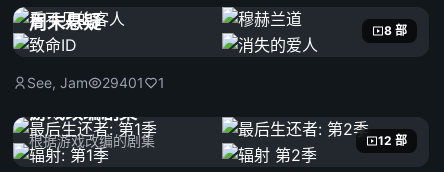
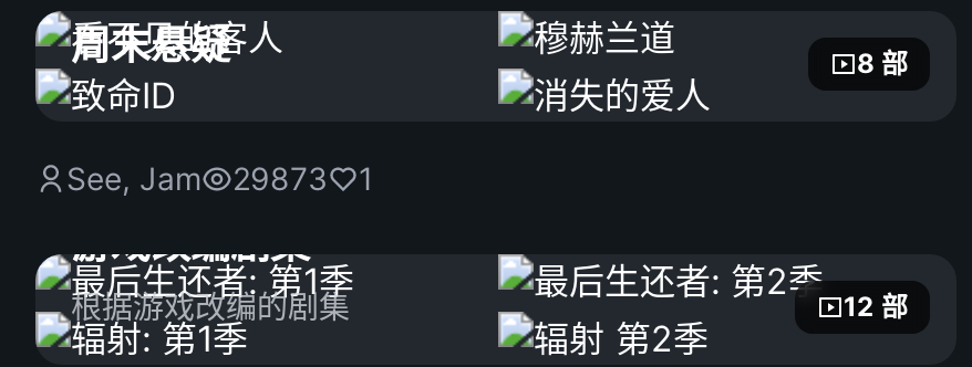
- See, Jam 29401 1
+ See, Jam 29873 1
